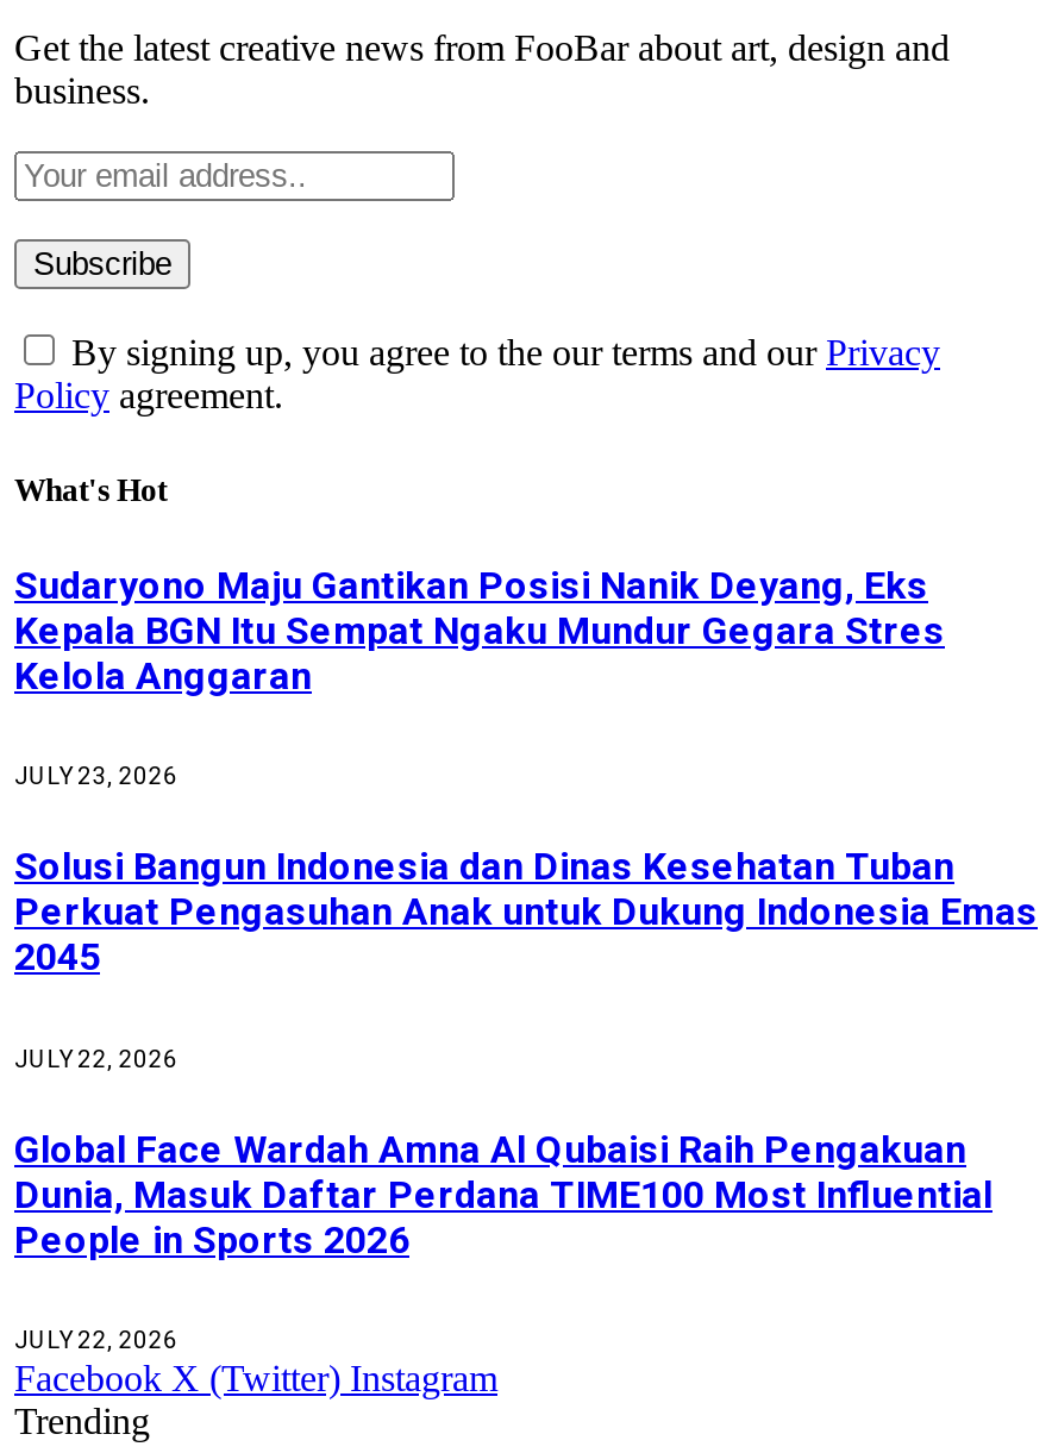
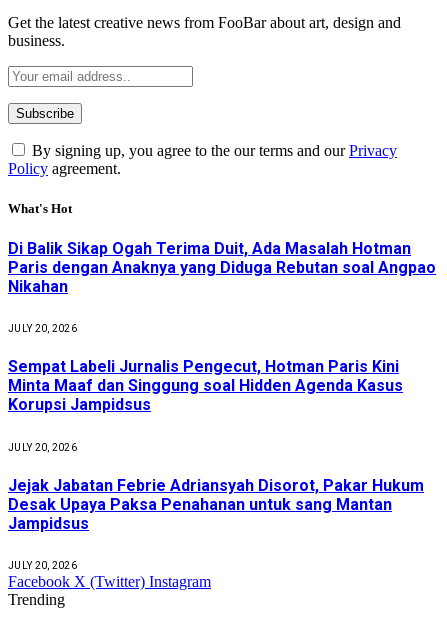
- Sudaryono Maju Gantikan Posisi Nanik Deyang, Eks
- Kepala BGN Itu Sempat Ngaku Mundur Gegara Stres
- Kelola Anggaran
+ Di Balik Sikap Ogah Terima Duit, Ada Masalah Hotman
+ Paris dengan Anaknya yang Diduga Rebutan soal Angpao
+ Nikahan

- JULY 23, 2026
+ JULY 20, 2026

- Solusi Bangun Indonesia dan Dinas Kesehatan Tuban
- Perkuat Pengasuhan Anak untuk Dukung Indonesia Emas
- 2045
+ Sempat Labeli Jurnalis Pengecut, Hotman Paris Kini
+ Minta Maaf dan Singgung soal Hidden Agenda Kasus
+ Korupsi Jampidsus

- JULY 22, 2026
+ JULY 20, 2026

- Global Face Wardah Amna Al Qubaisi Raih Pengakuan
- Dunia, Masuk Daftar Perdana TIME100 Most Influential
- People in Sports 2026
+ Jejak Jabatan Febrie Adriansyah Disorot, Pakar Hukum
+ Desak Upaya Paksa Penahanan untuk sang Mantan
+ Jampidsus

- JULY 22, 2026
+ JULY 20, 2026
